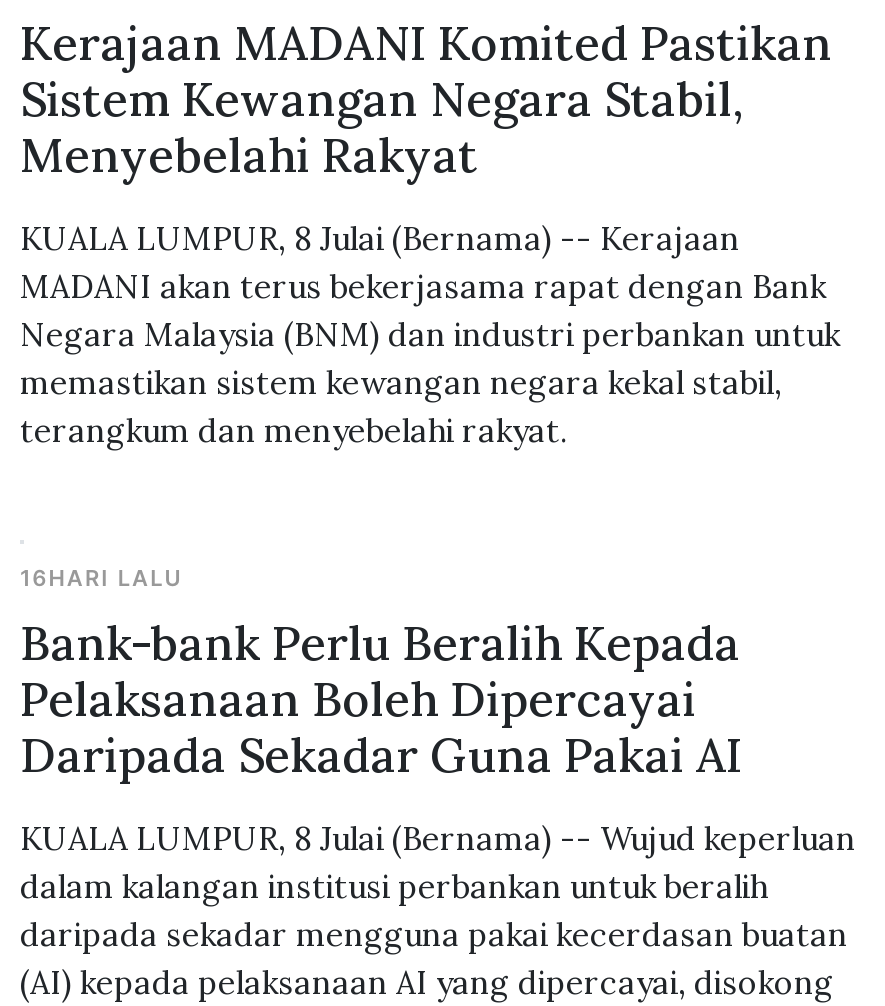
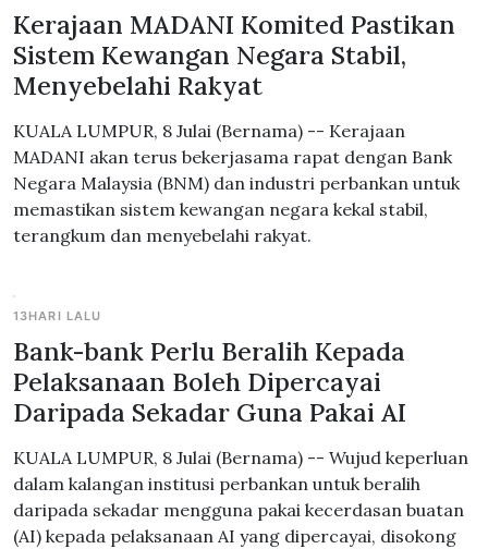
- 16HARI LALU
+ 13HARI LALU
